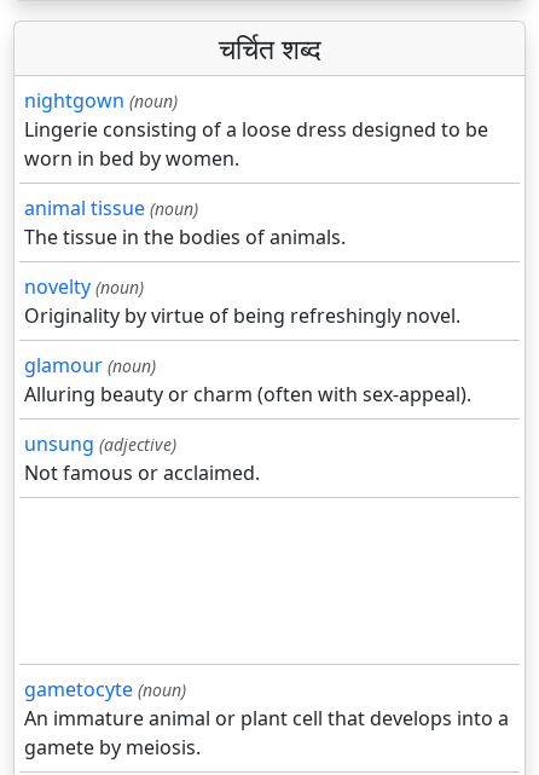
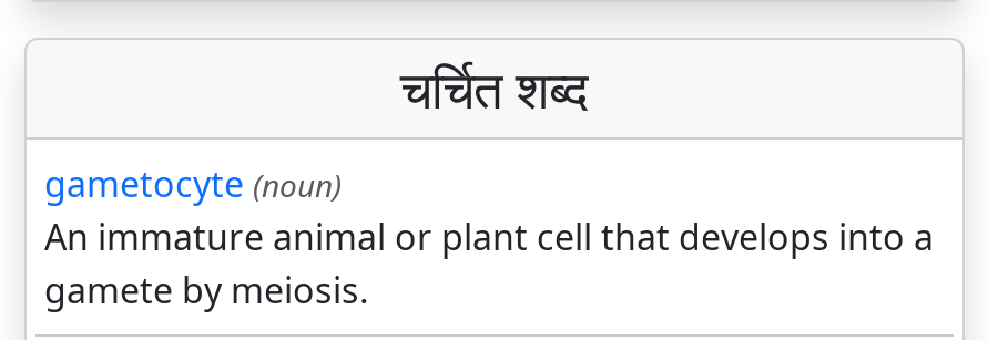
- nightgown (noun)
- Lingerie consisting of a loose dress designed to be
- worn in bed by women.
- animal tissue (noun)
- The tissue in the bodies of animals.
- novelty (noun)
- Originality by virtue of being refreshingly novel.
- glamour (noun)
- Alluring beauty or charm (often with sex-appeal).
- unsung (adjective)
- Not famous or acclaimed.
